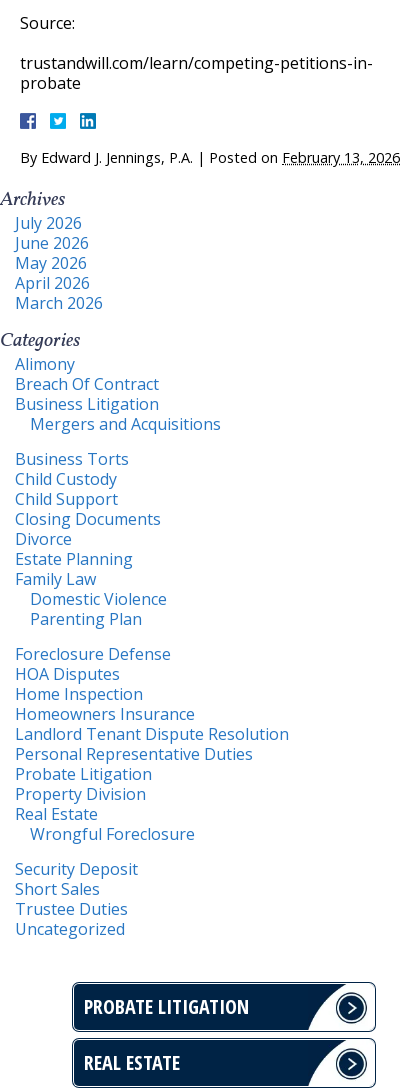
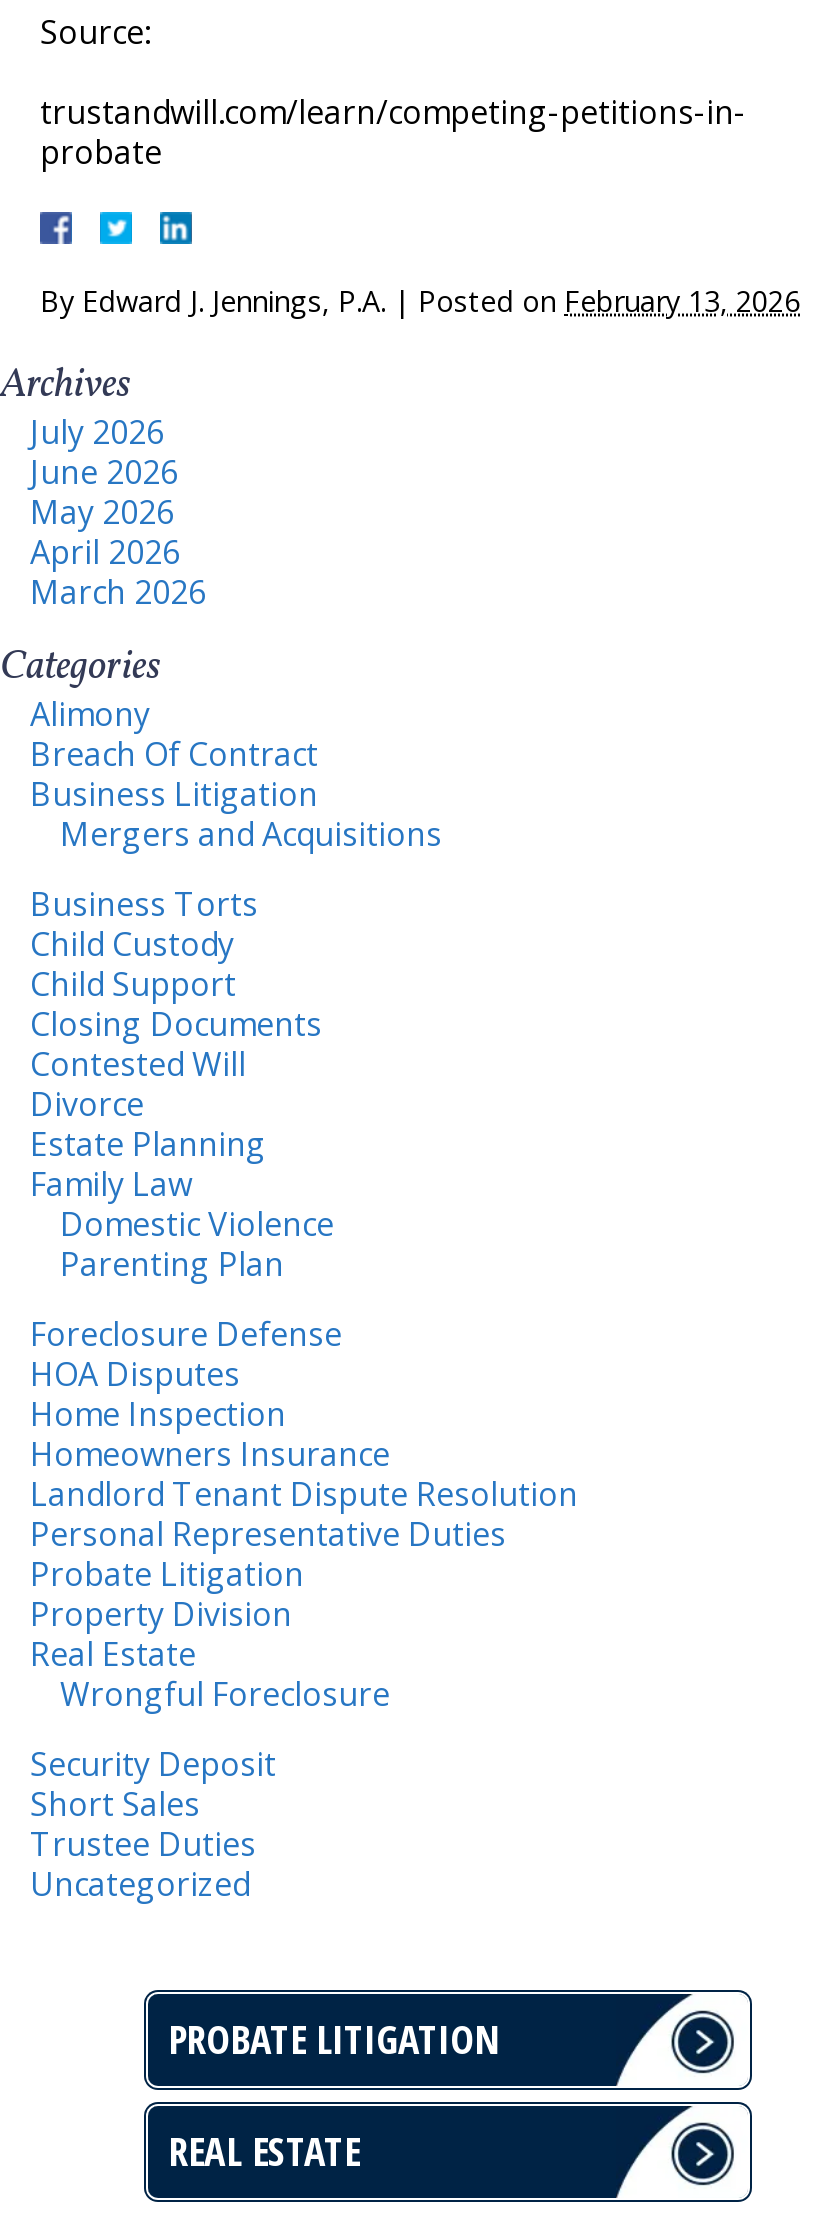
+ Contested Will
